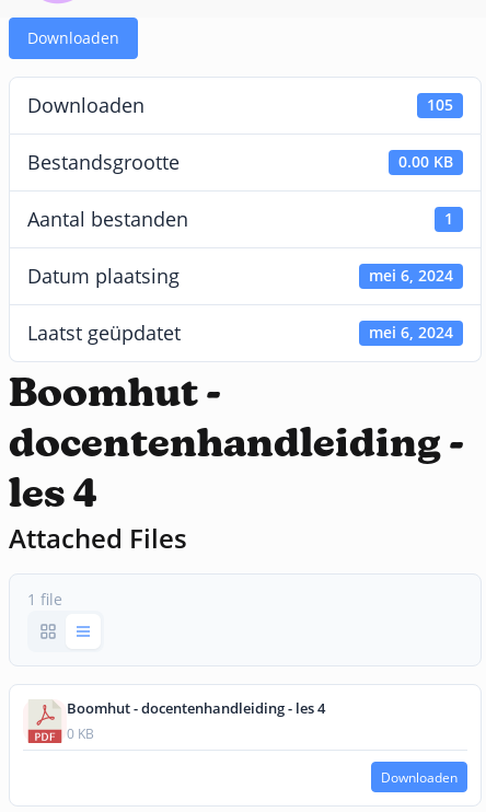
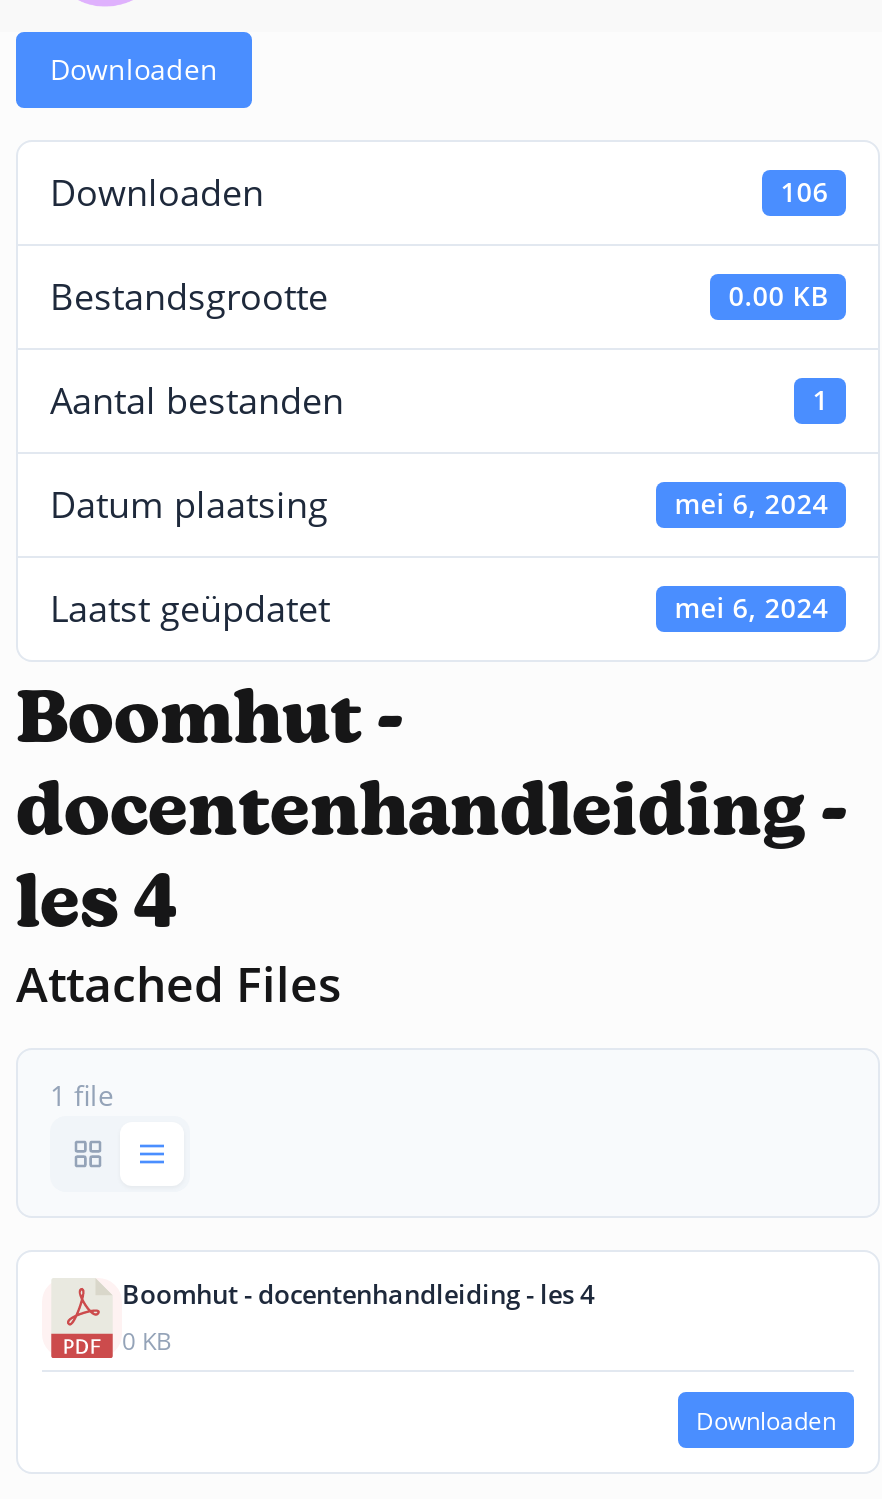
- 105
+ 106
